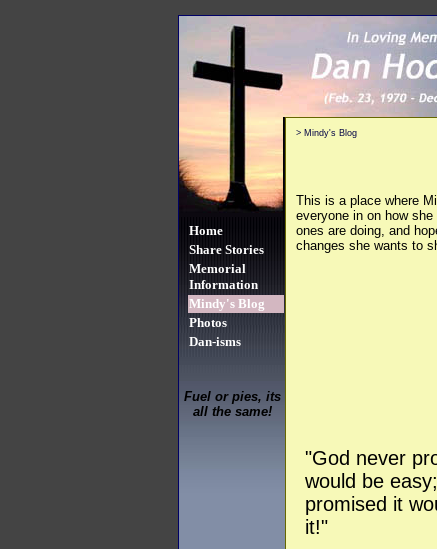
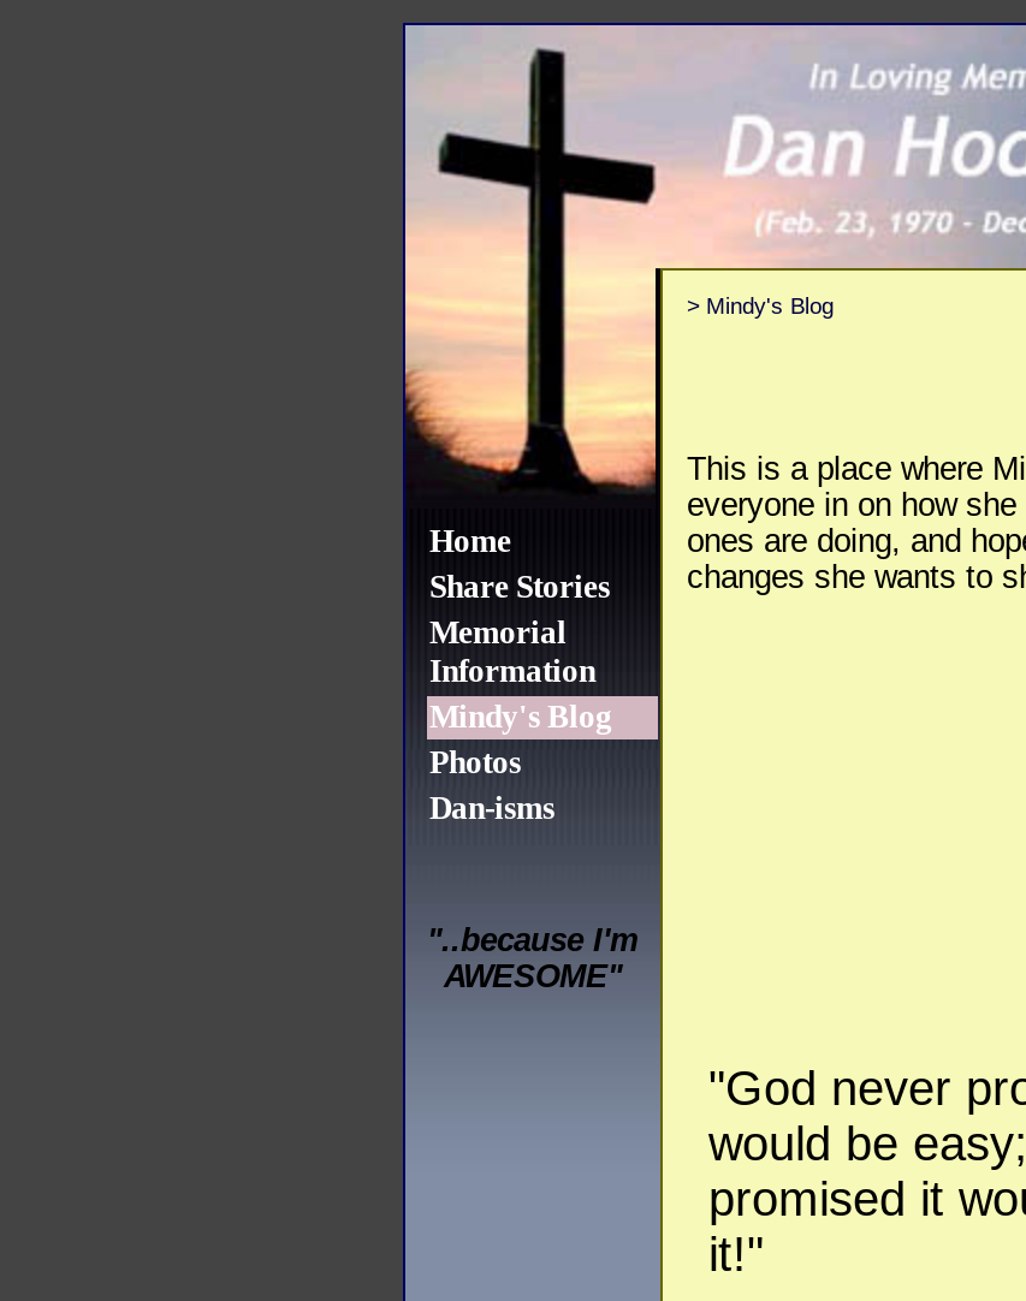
- Fuel or pies, its
- all the same!
+ "..because I'm
+ AWESOME"
